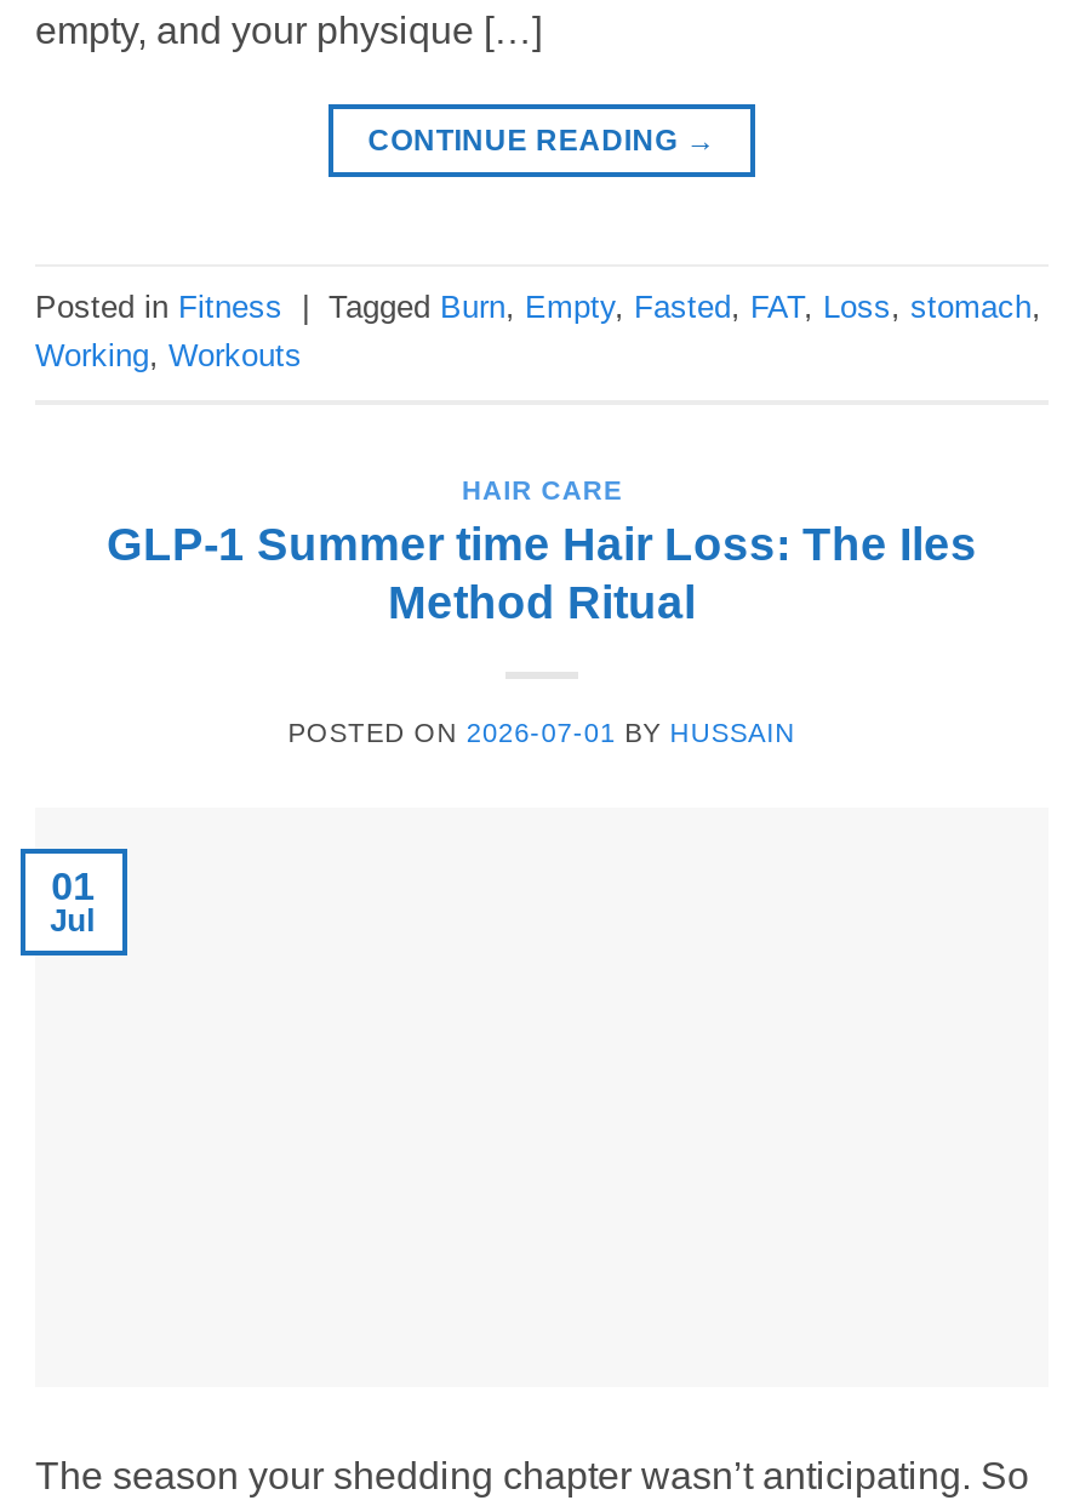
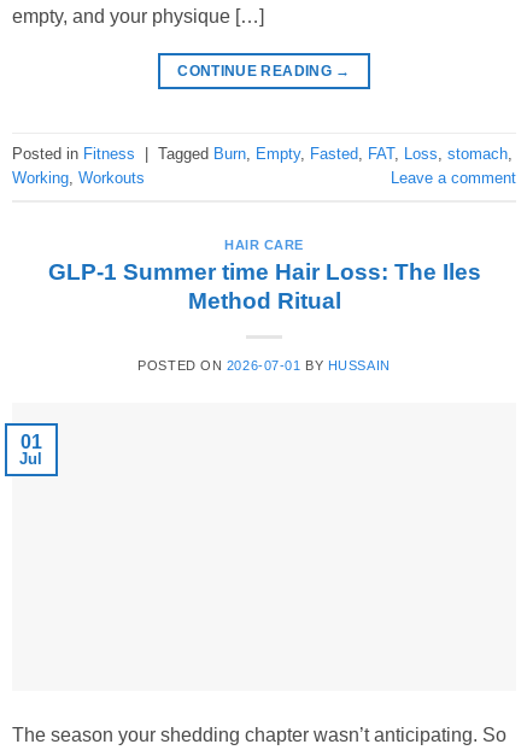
+ Leave a comment
